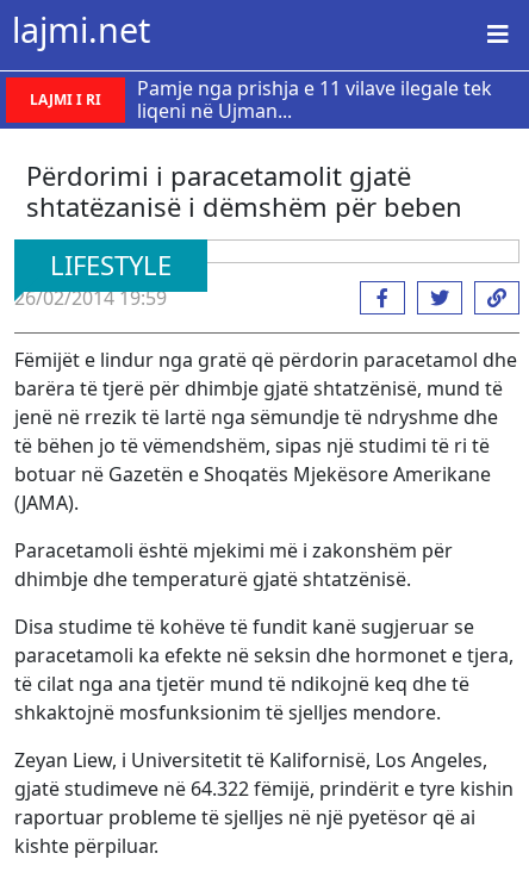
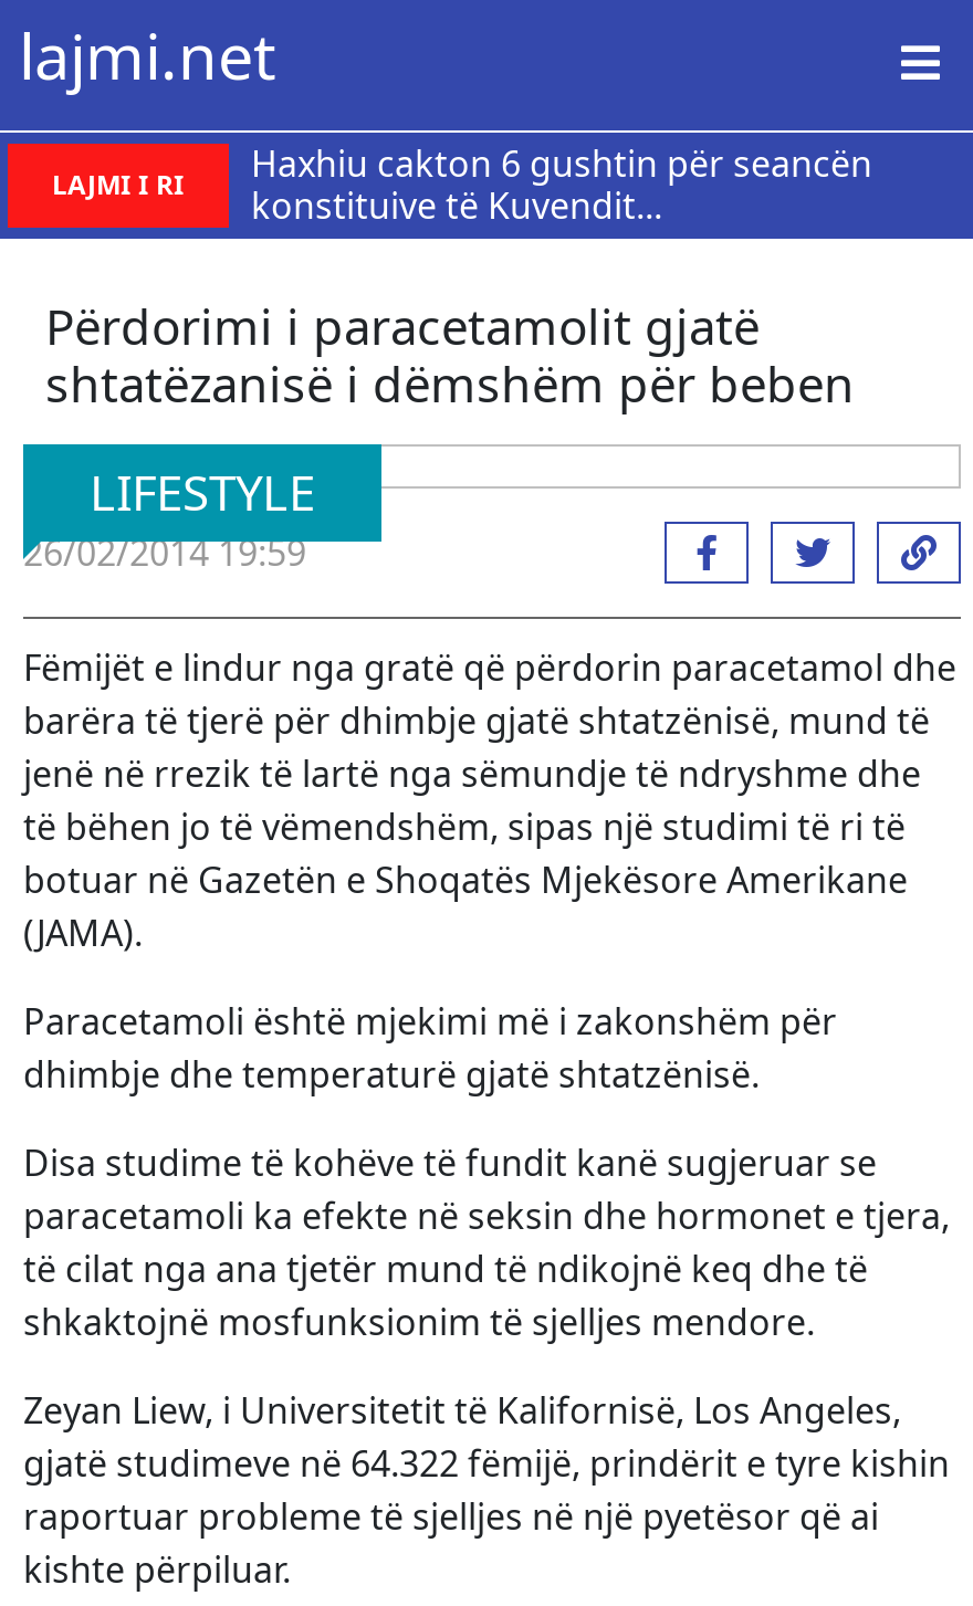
- Pamje nga prishja e 11 vilave ilegale tek
- liqeni në Ujman...
+ Haxhiu cakton 6 gushtin për seancën
+ konstituive të Kuvendit...
